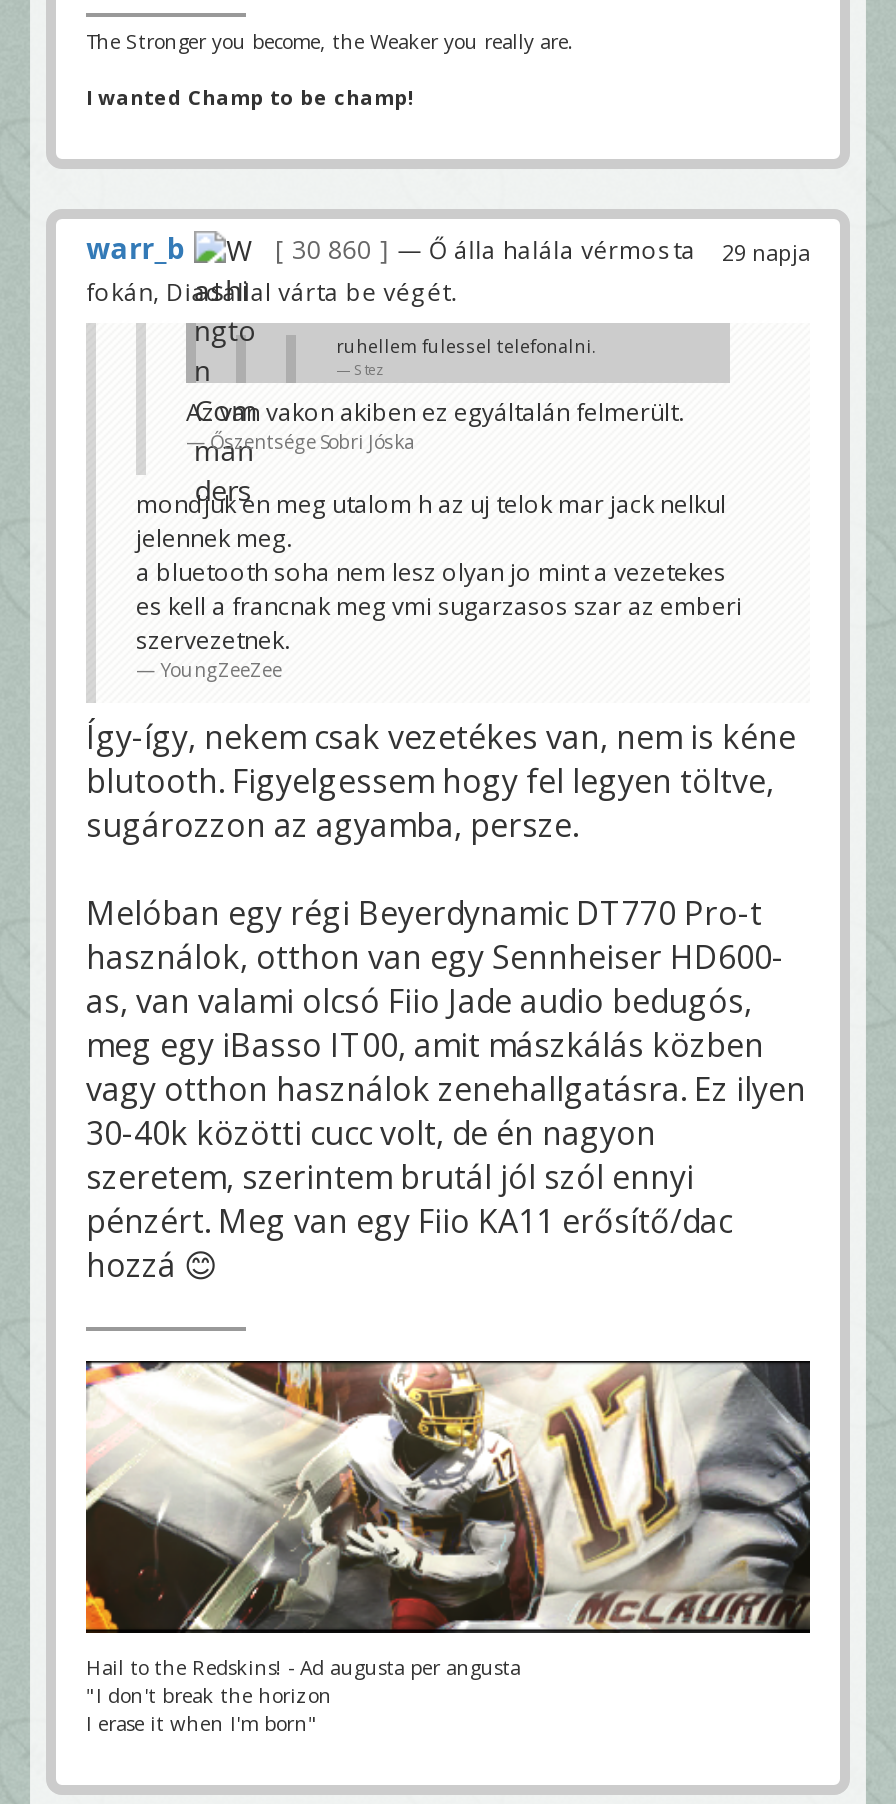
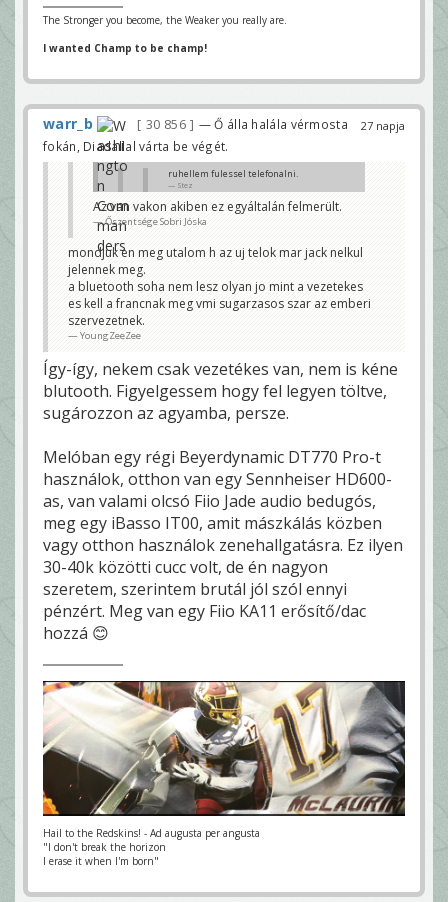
- 30 860
+ 30 856

- 29 napja
+ 27 napja
